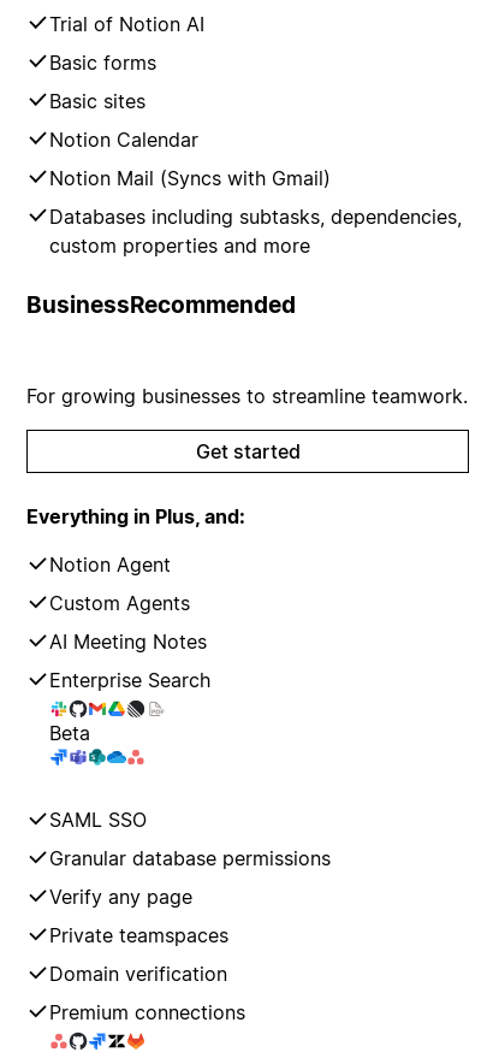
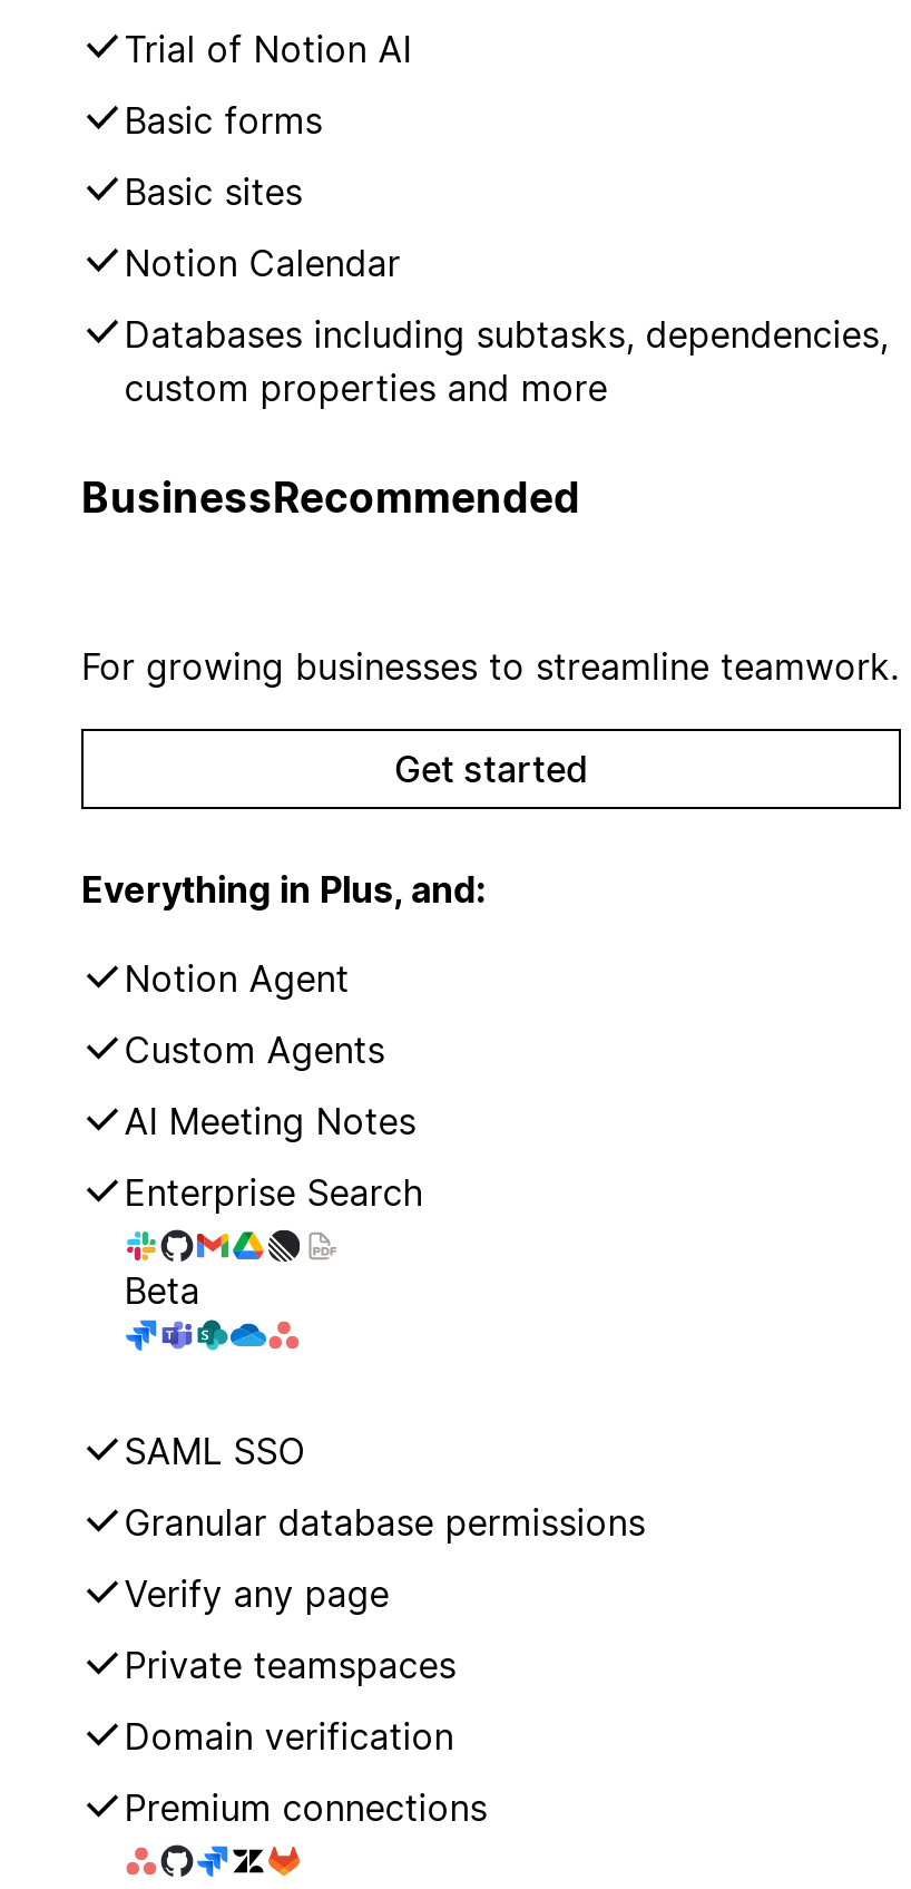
- Notion Mail (Syncs with Gmail)
